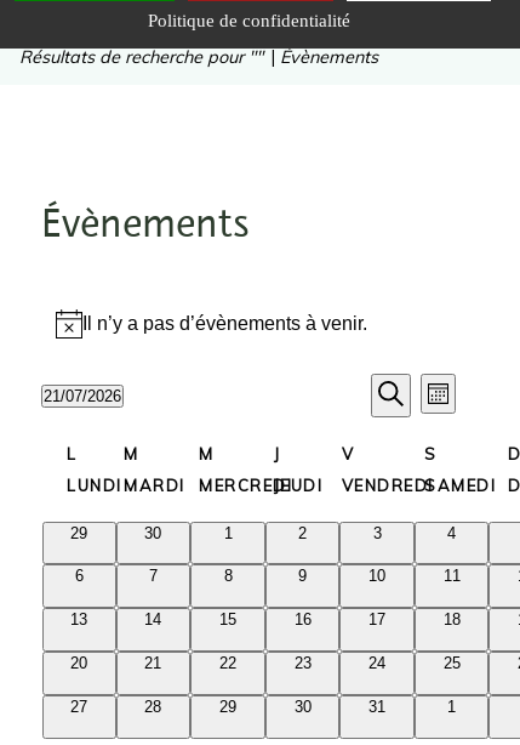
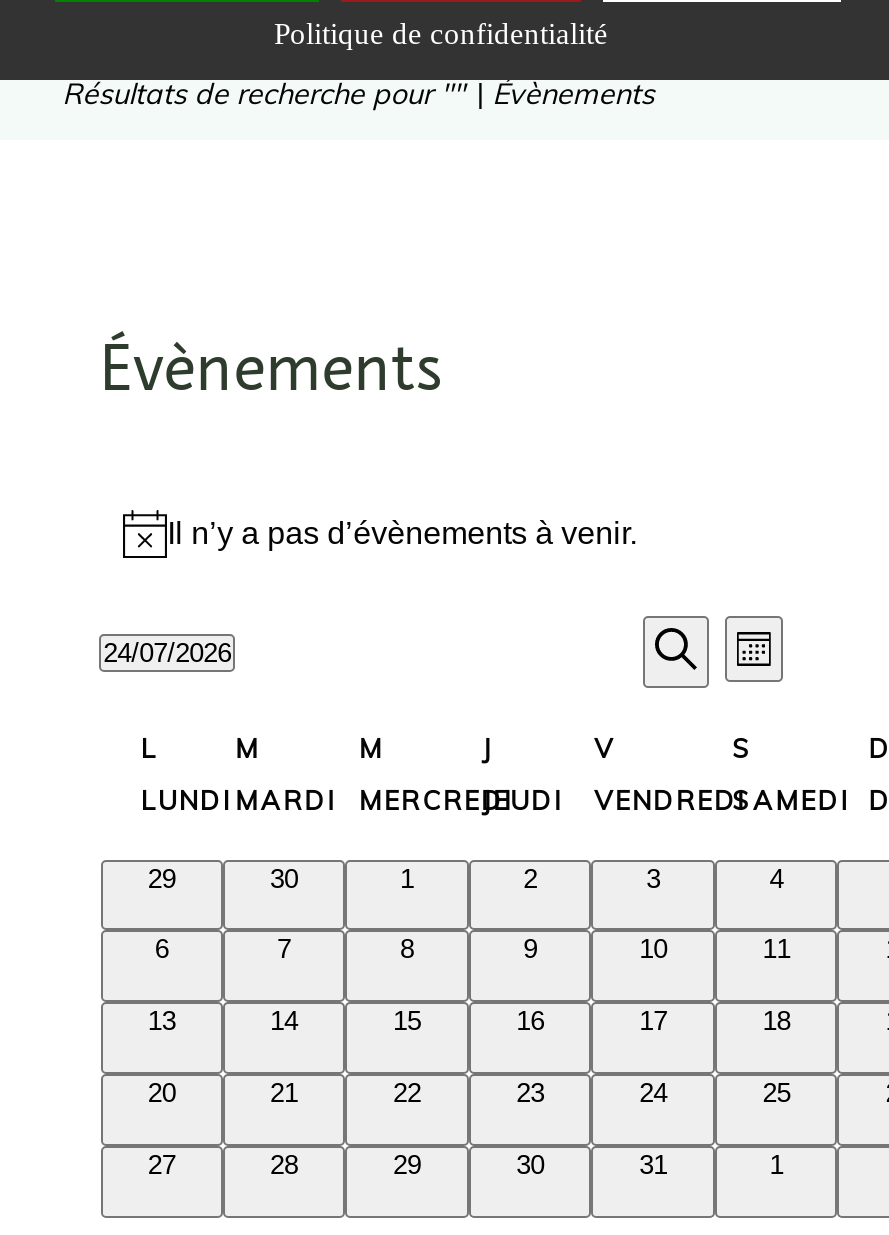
- 21/07/2026
+ 24/07/2026
